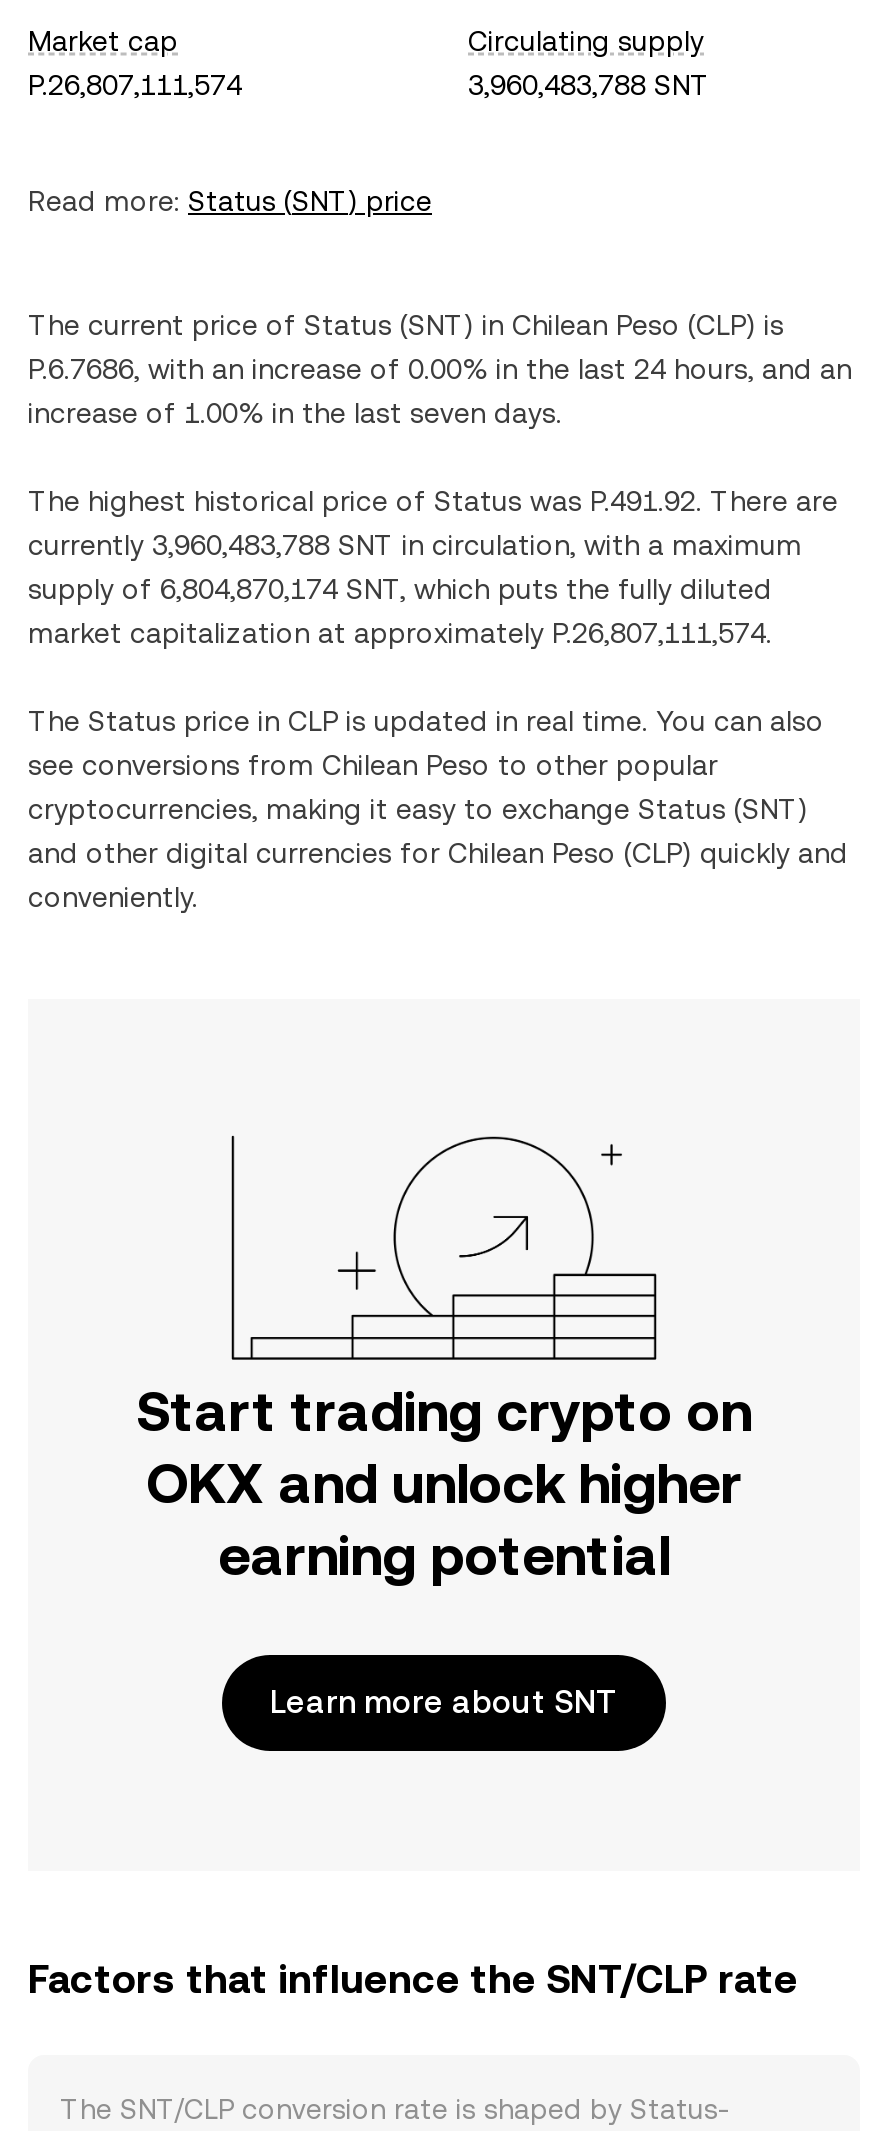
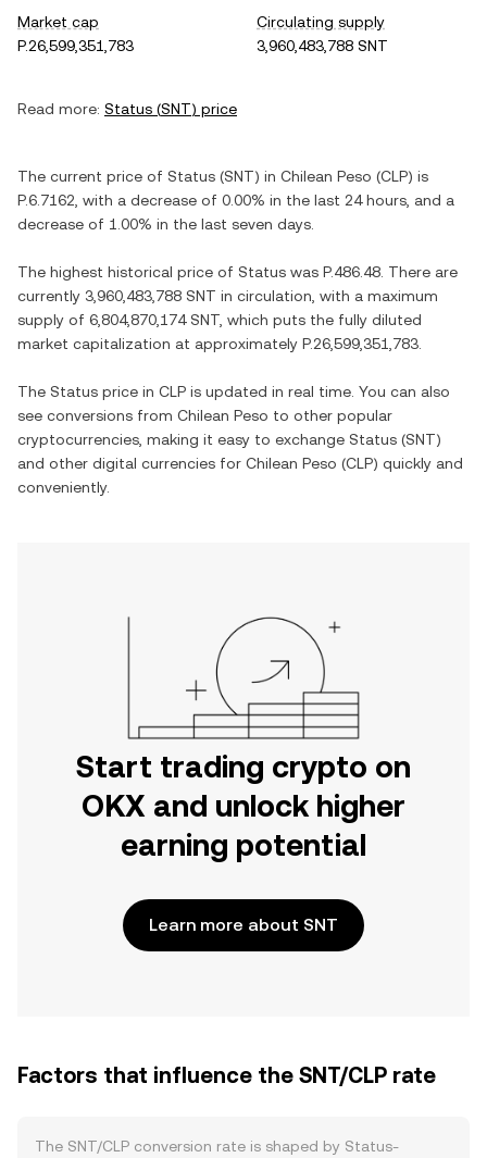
- P.26,807,111,574
+ P.26,599,351,783

- P.6.7686, with an increase of 0.00% in the last 24 hours, and an
+ P.6.7162, with a decrease of 0.00% in the last 24 hours, and a

- increase of 1.00% in the last seven days.
+ decrease of 1.00% in the last seven days.

- The highest historical price of Status was P.491.92. There are
+ The highest historical price of Status was P.486.48. There are

- market capitalization at approximately P.26,807,111,574.
+ market capitalization at approximately P.26,599,351,783.
